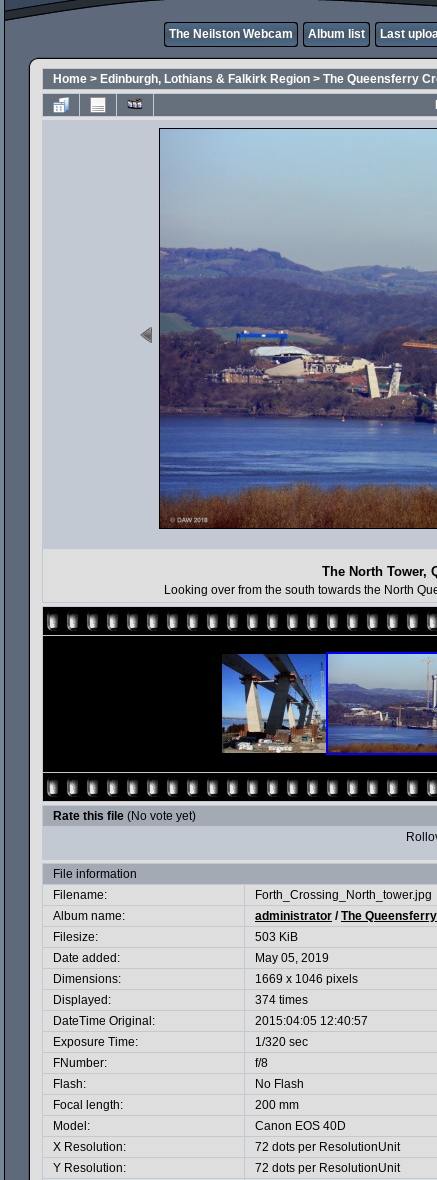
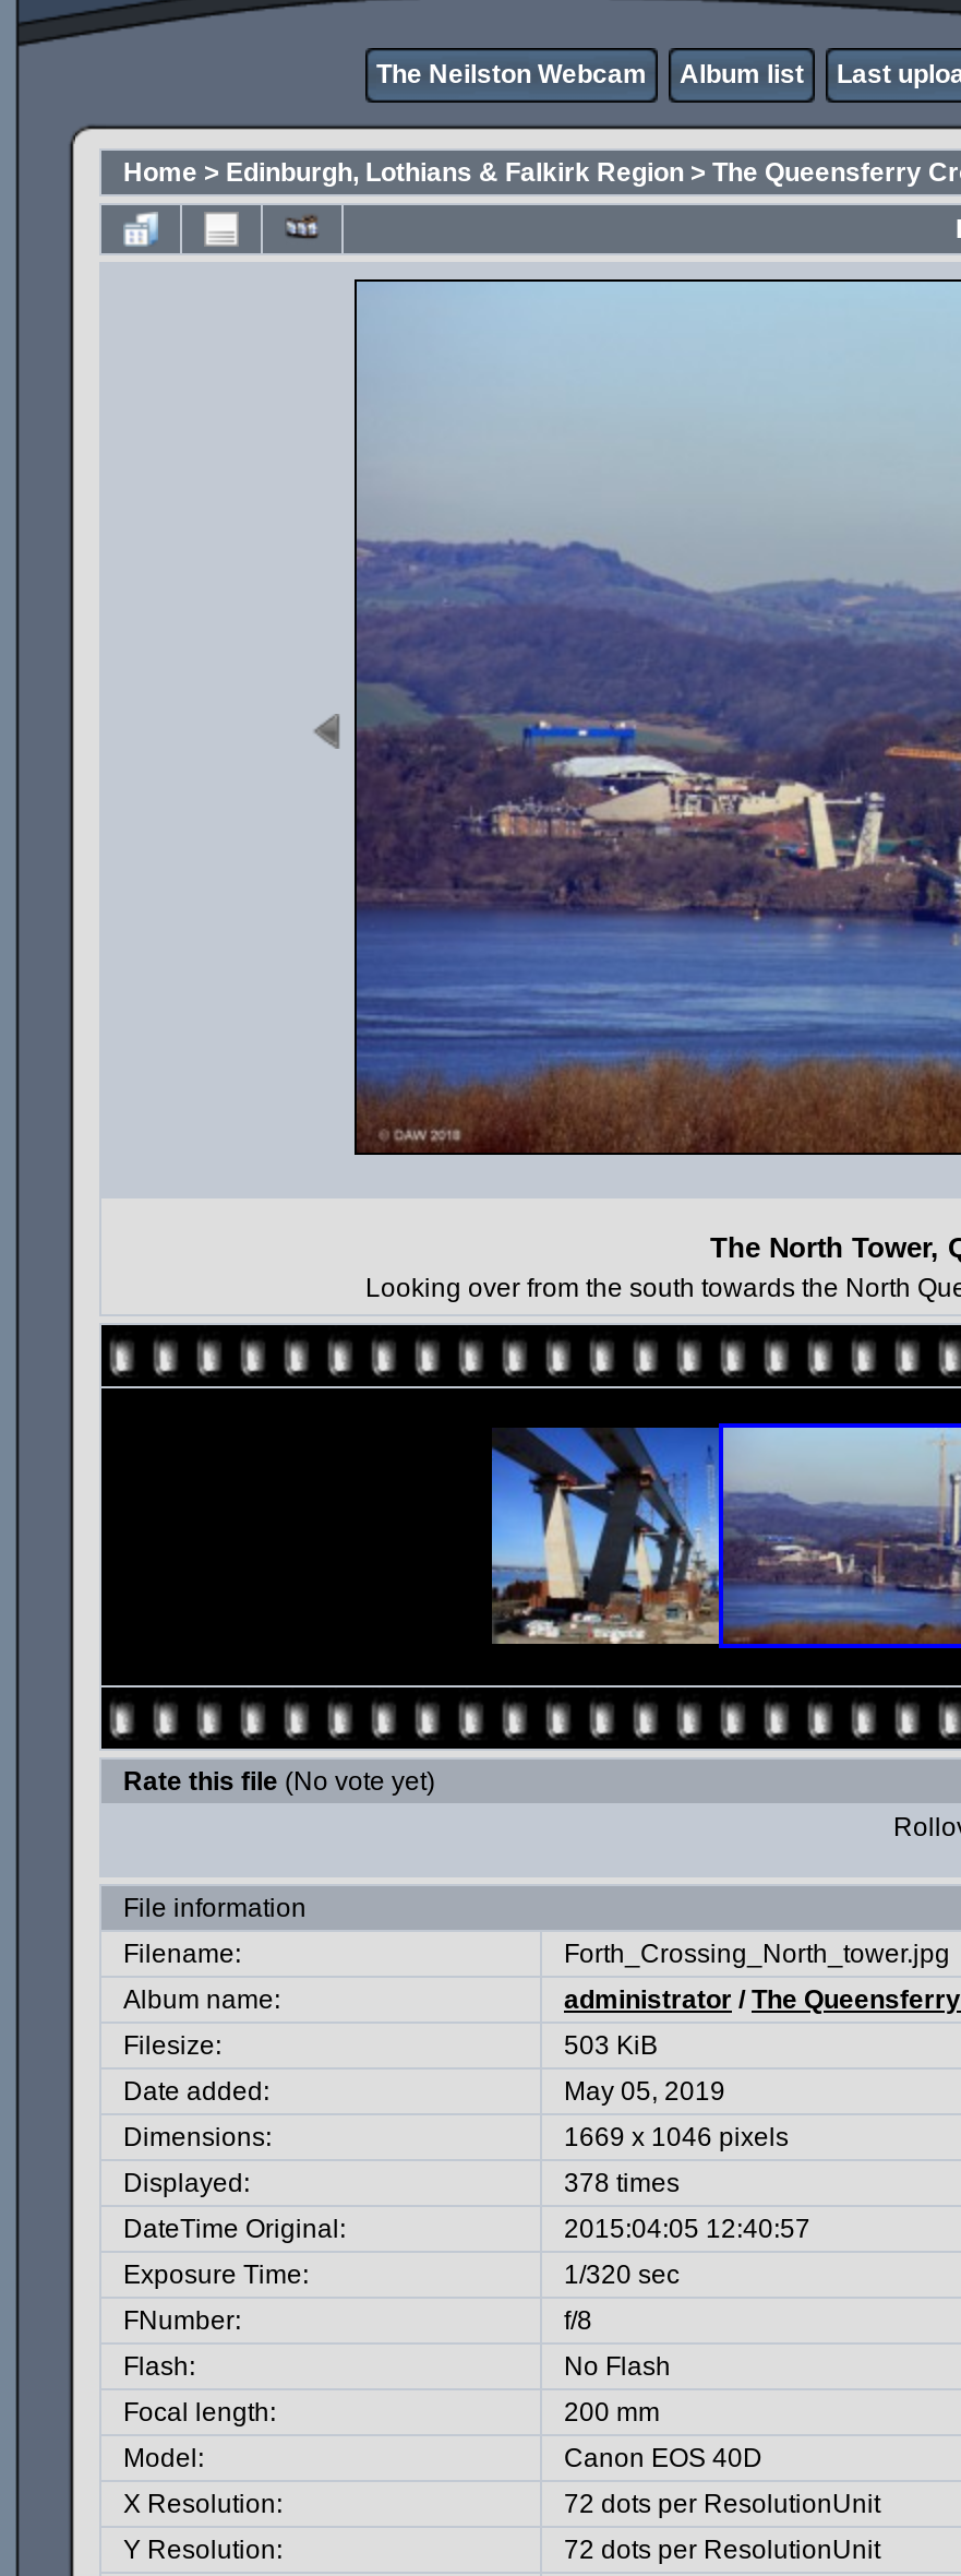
- 374 times
+ 378 times
